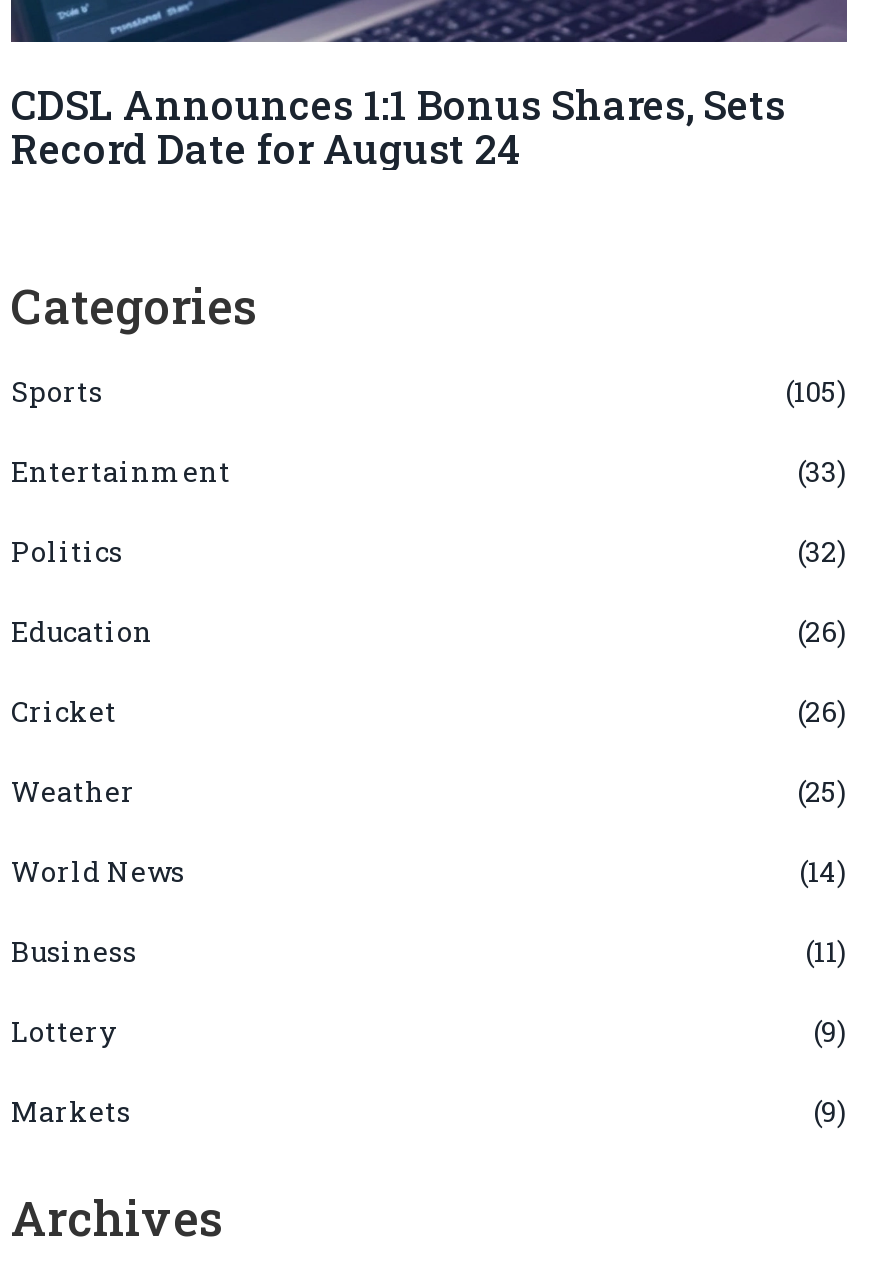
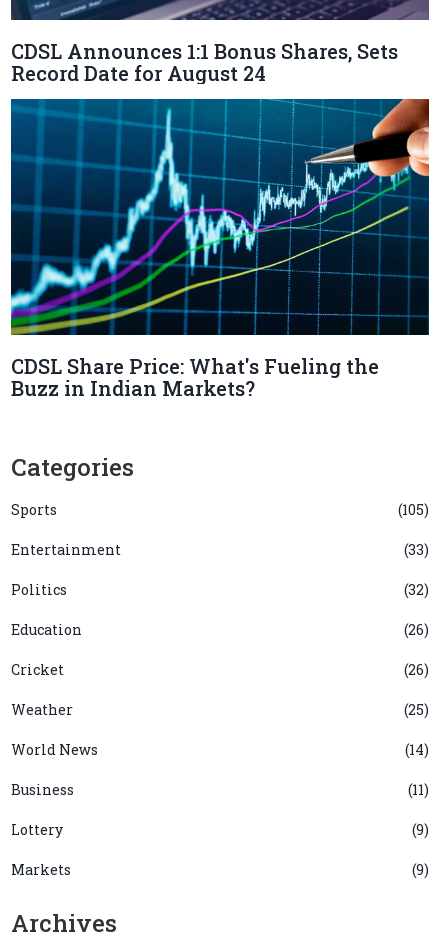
+ [image]
+ CDSL Share Price: What's Fueling the
+ Buzz in Indian Markets?
